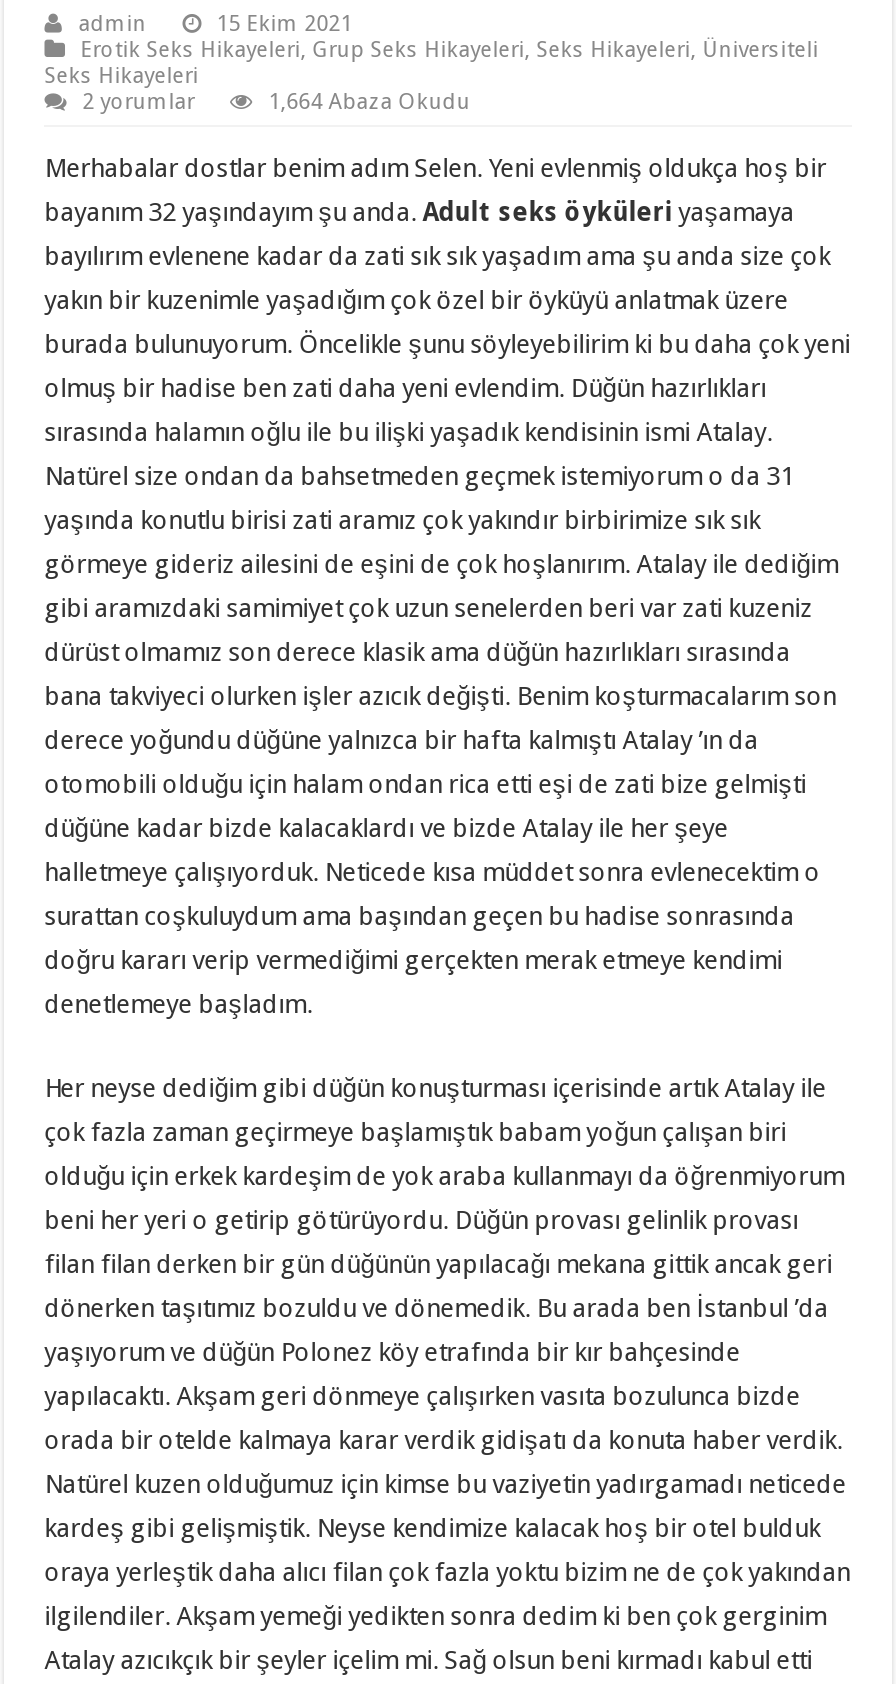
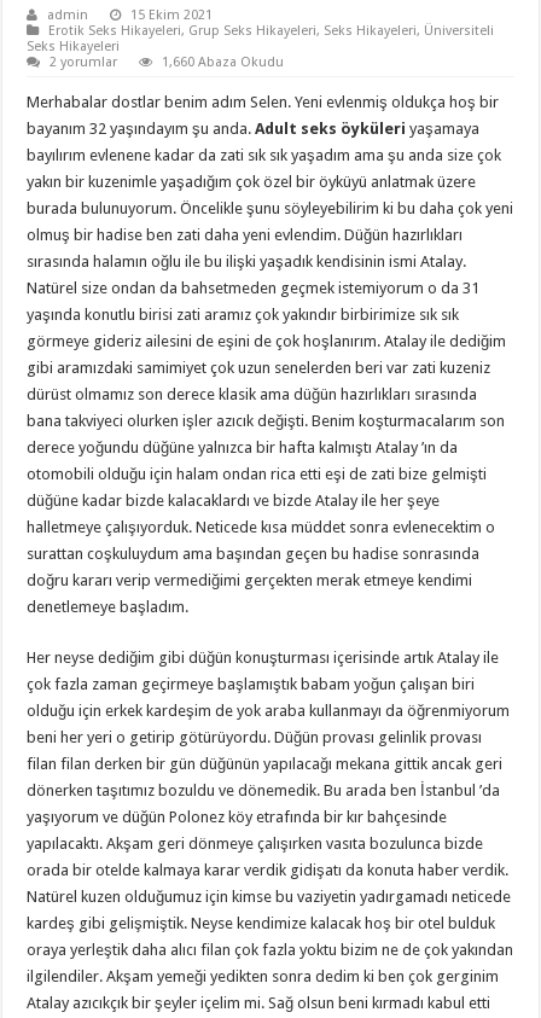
- 1,664 Abaza Okudu
+ 1,660 Abaza Okudu
